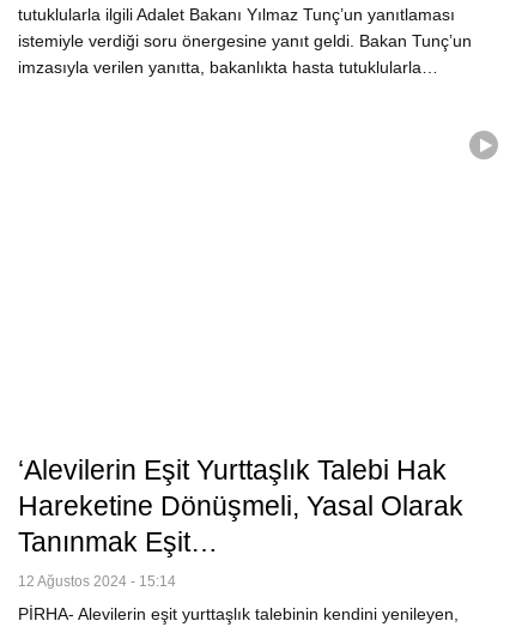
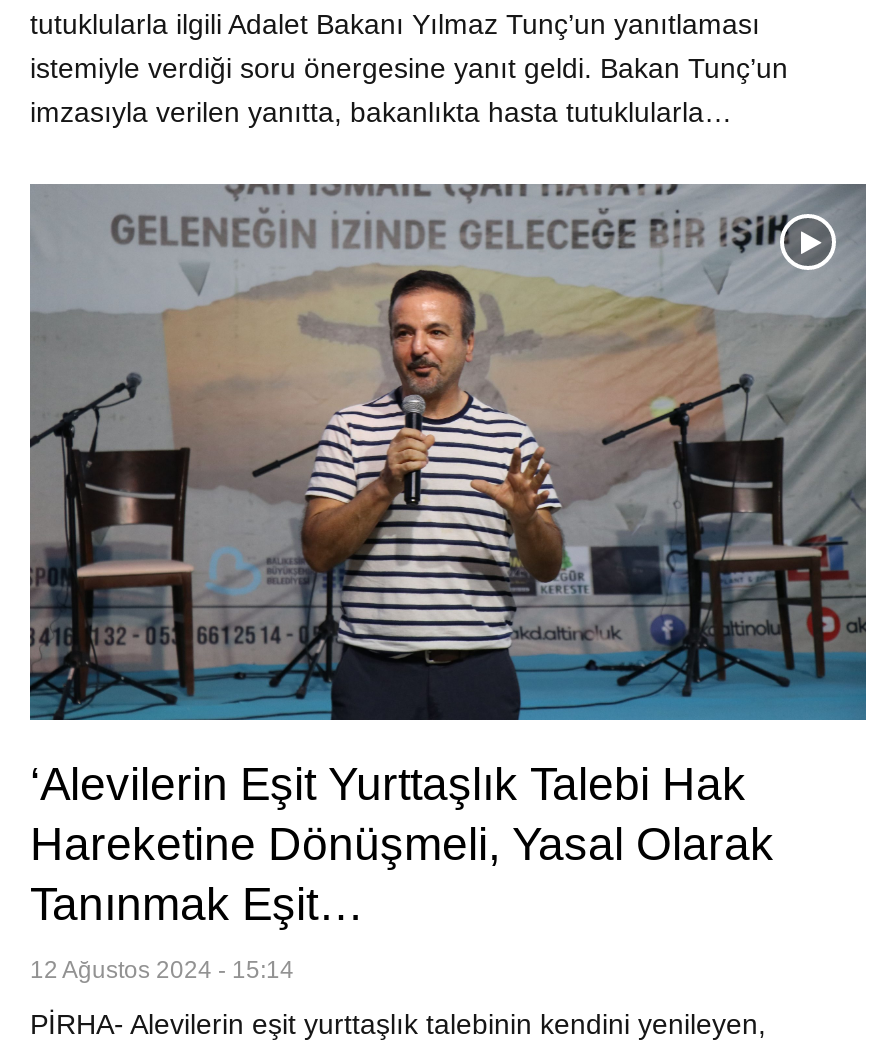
+ [image]
